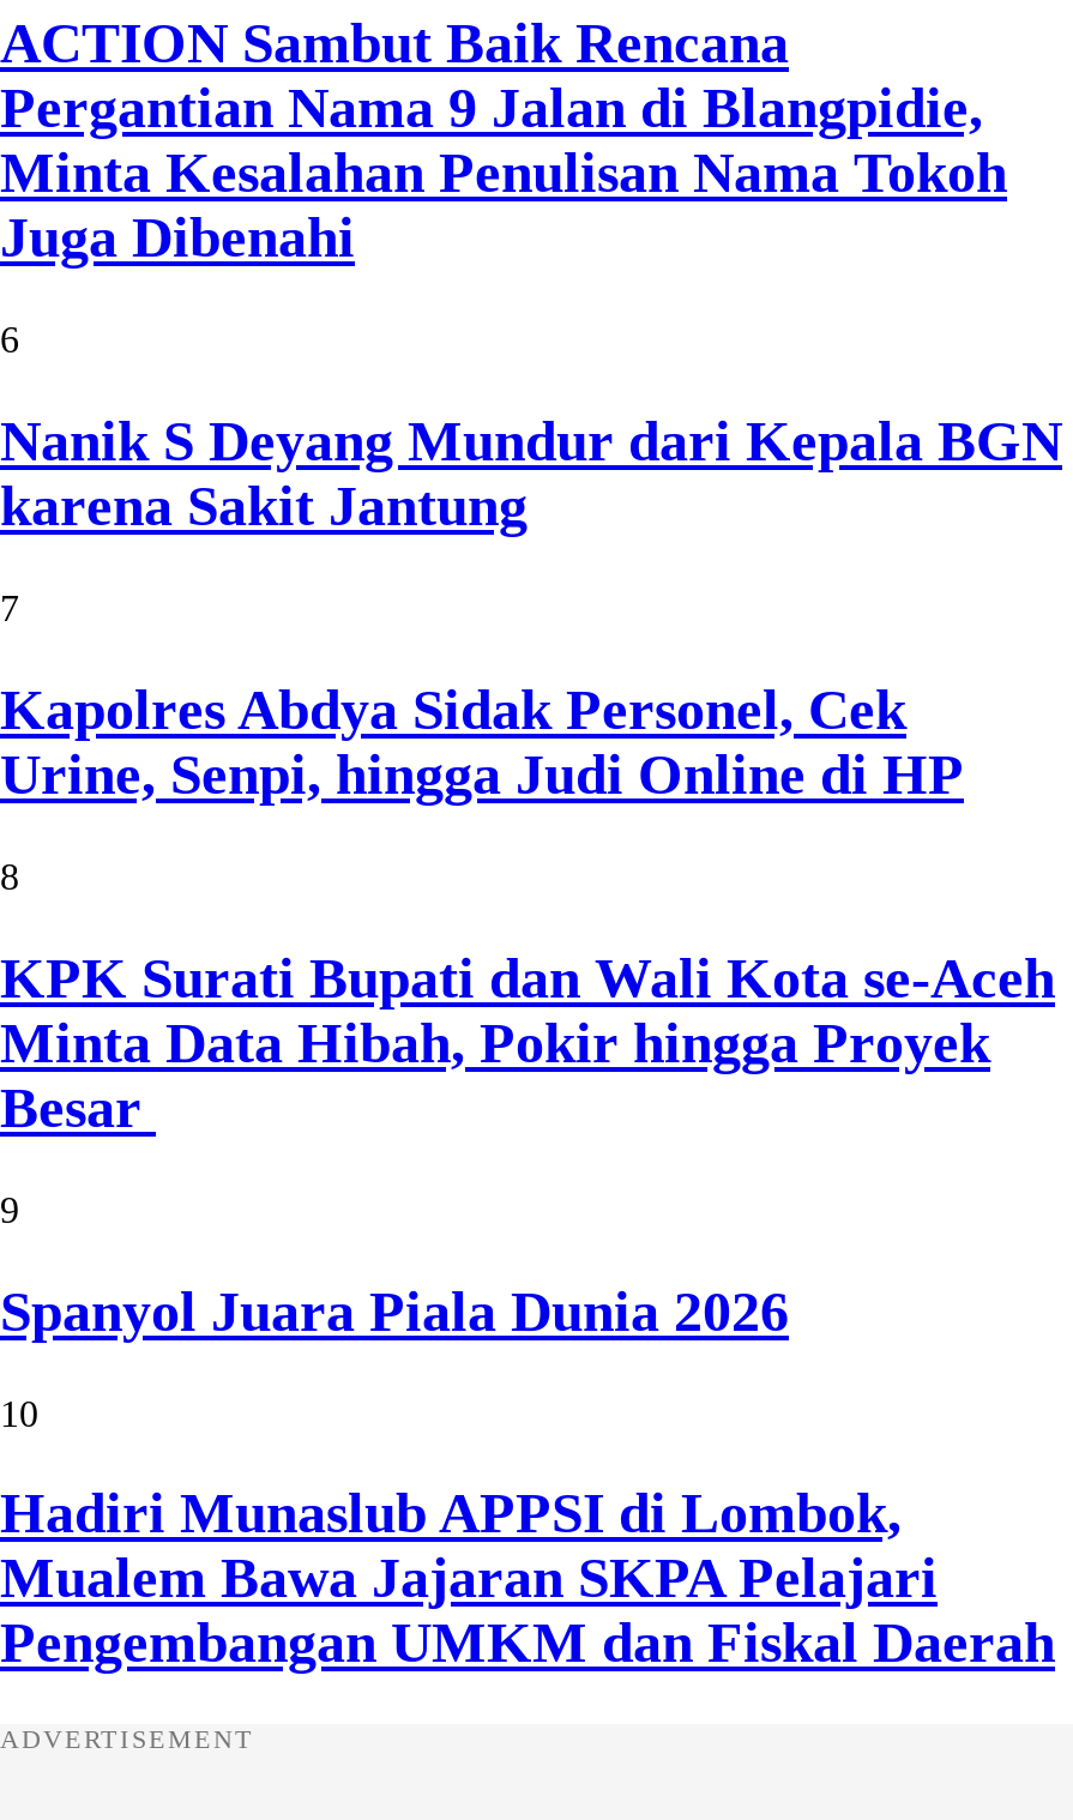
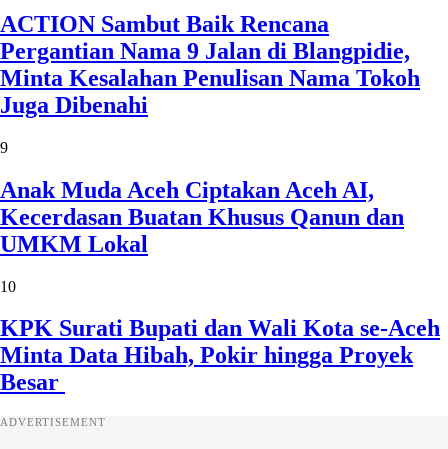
- 6
- Nanik S Deyang Mundur dari Kepala BGN
- karena Sakit Jantung
- 7
- Kapolres Abdya Sidak Personel, Cek
- Urine, Senpi, hingga Judi Online di HP
- 8
+ 9
+ Anak Muda Aceh Ciptakan Aceh AI,
+ Kecerdasan Buatan Khusus Qanun dan
+ UMKM Lokal
+ 10

- 9
- Spanyol Juara Piala Dunia 2026
- 10
- Hadiri Munaslub APPSI di Lombok,
- Mualem Bawa Jajaran SKPA Pelajari
- Pengembangan UMKM dan Fiskal Daerah
